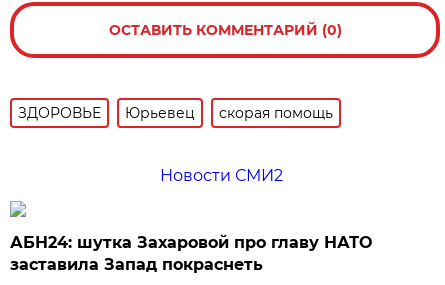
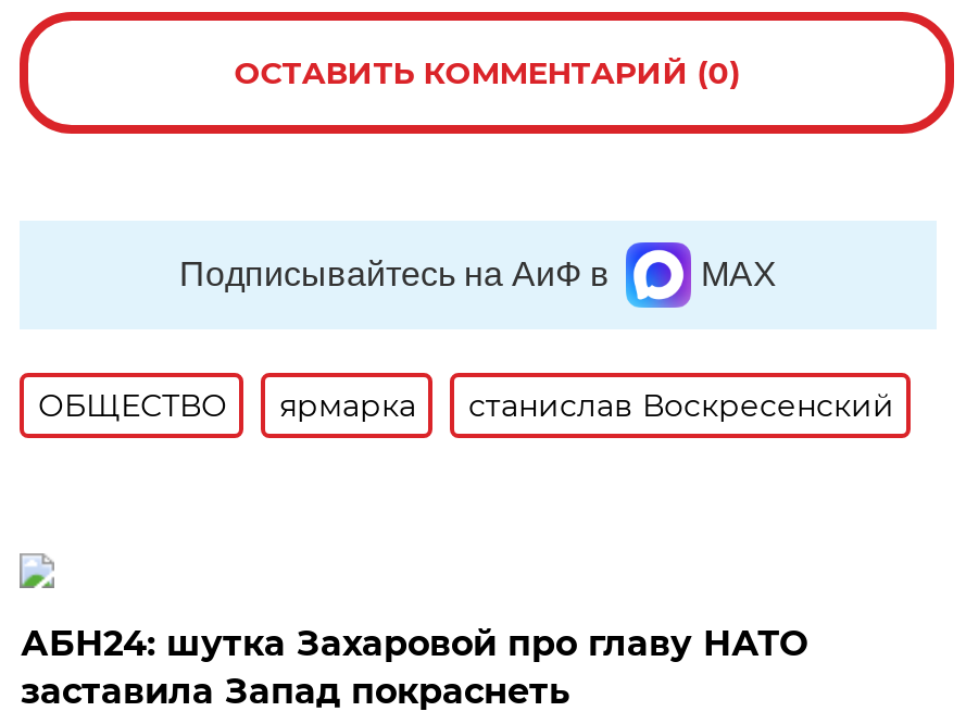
- ЗДОРОВЬЕ
- Юрьевец
- скорая помощь
+ Подписывайтесь на АиФ в
+ MAX

- Новости СМИ2
+ ОБЩЕСТВО
+ ярмарка
+ станислав Воскресенский
